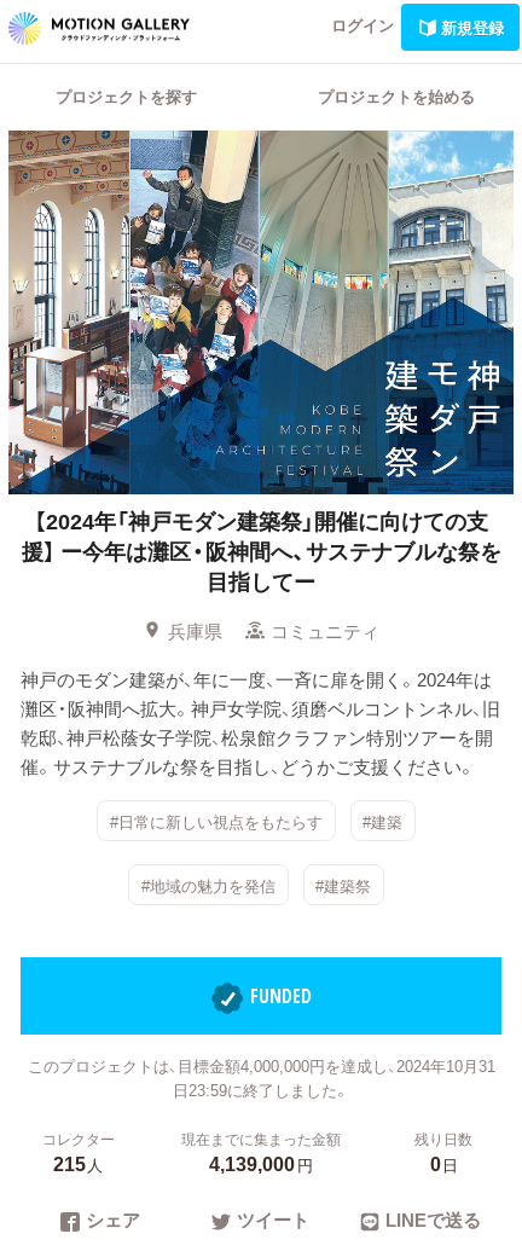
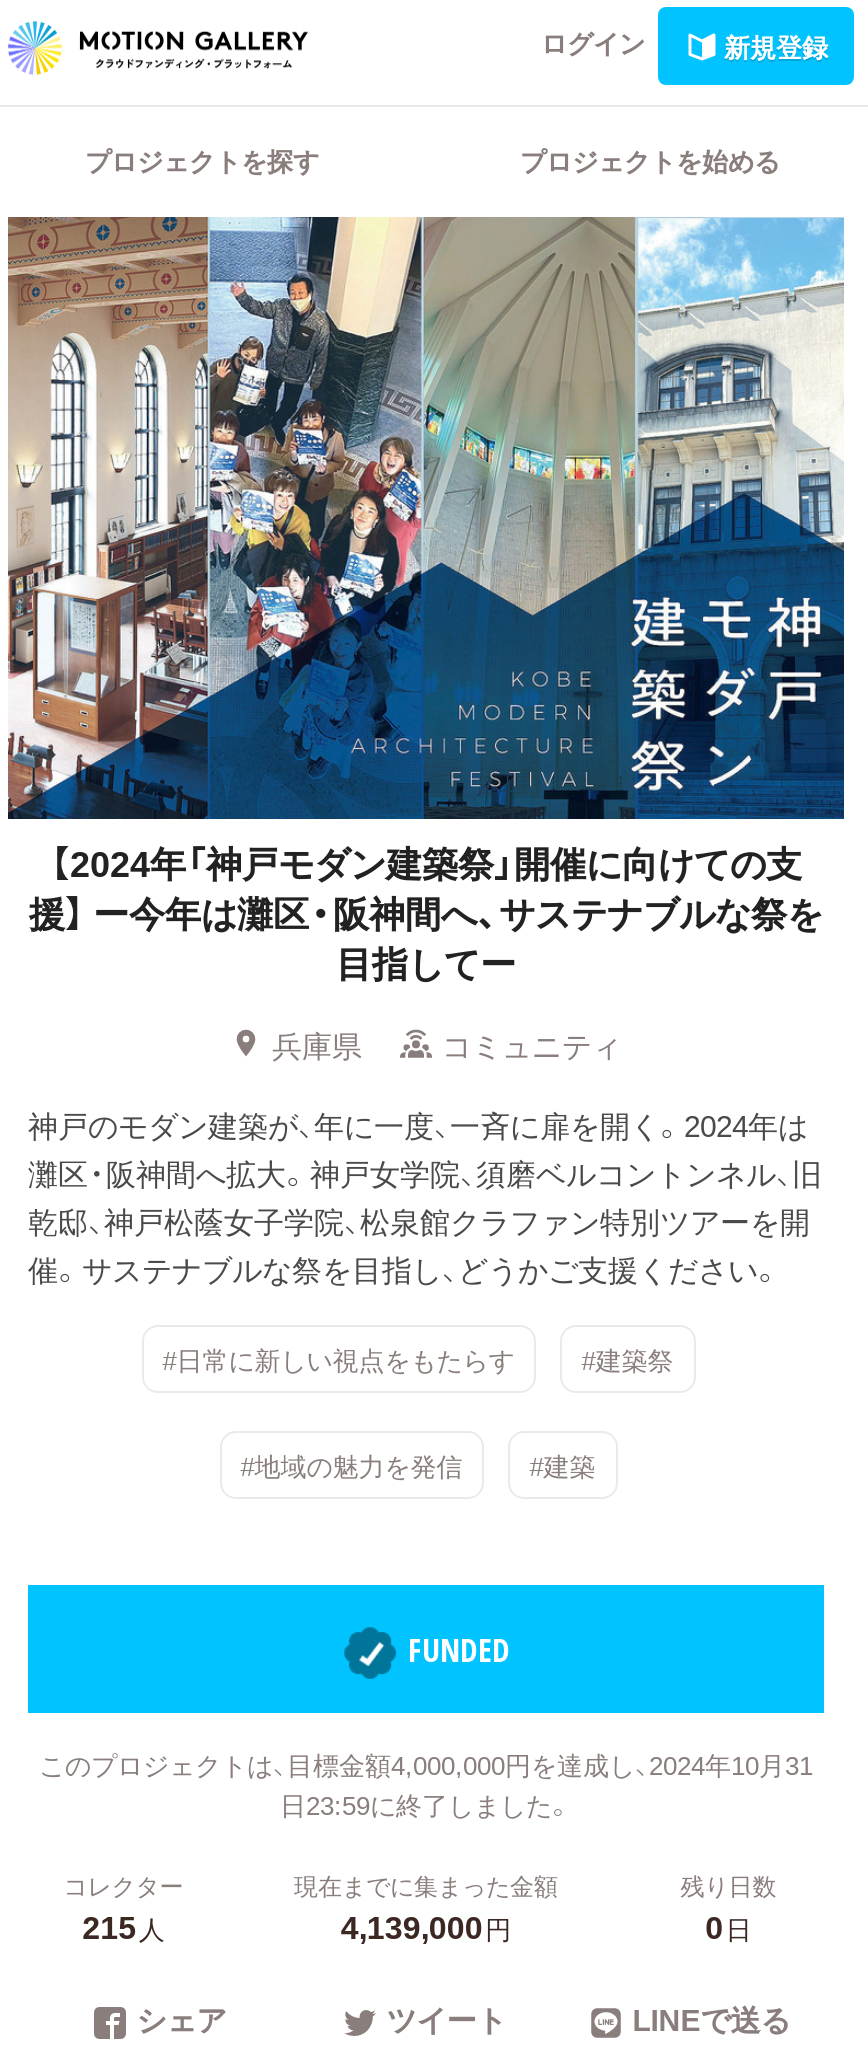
moved down: #建築

moved up: #地域の魅力を発信 | #建築祭
